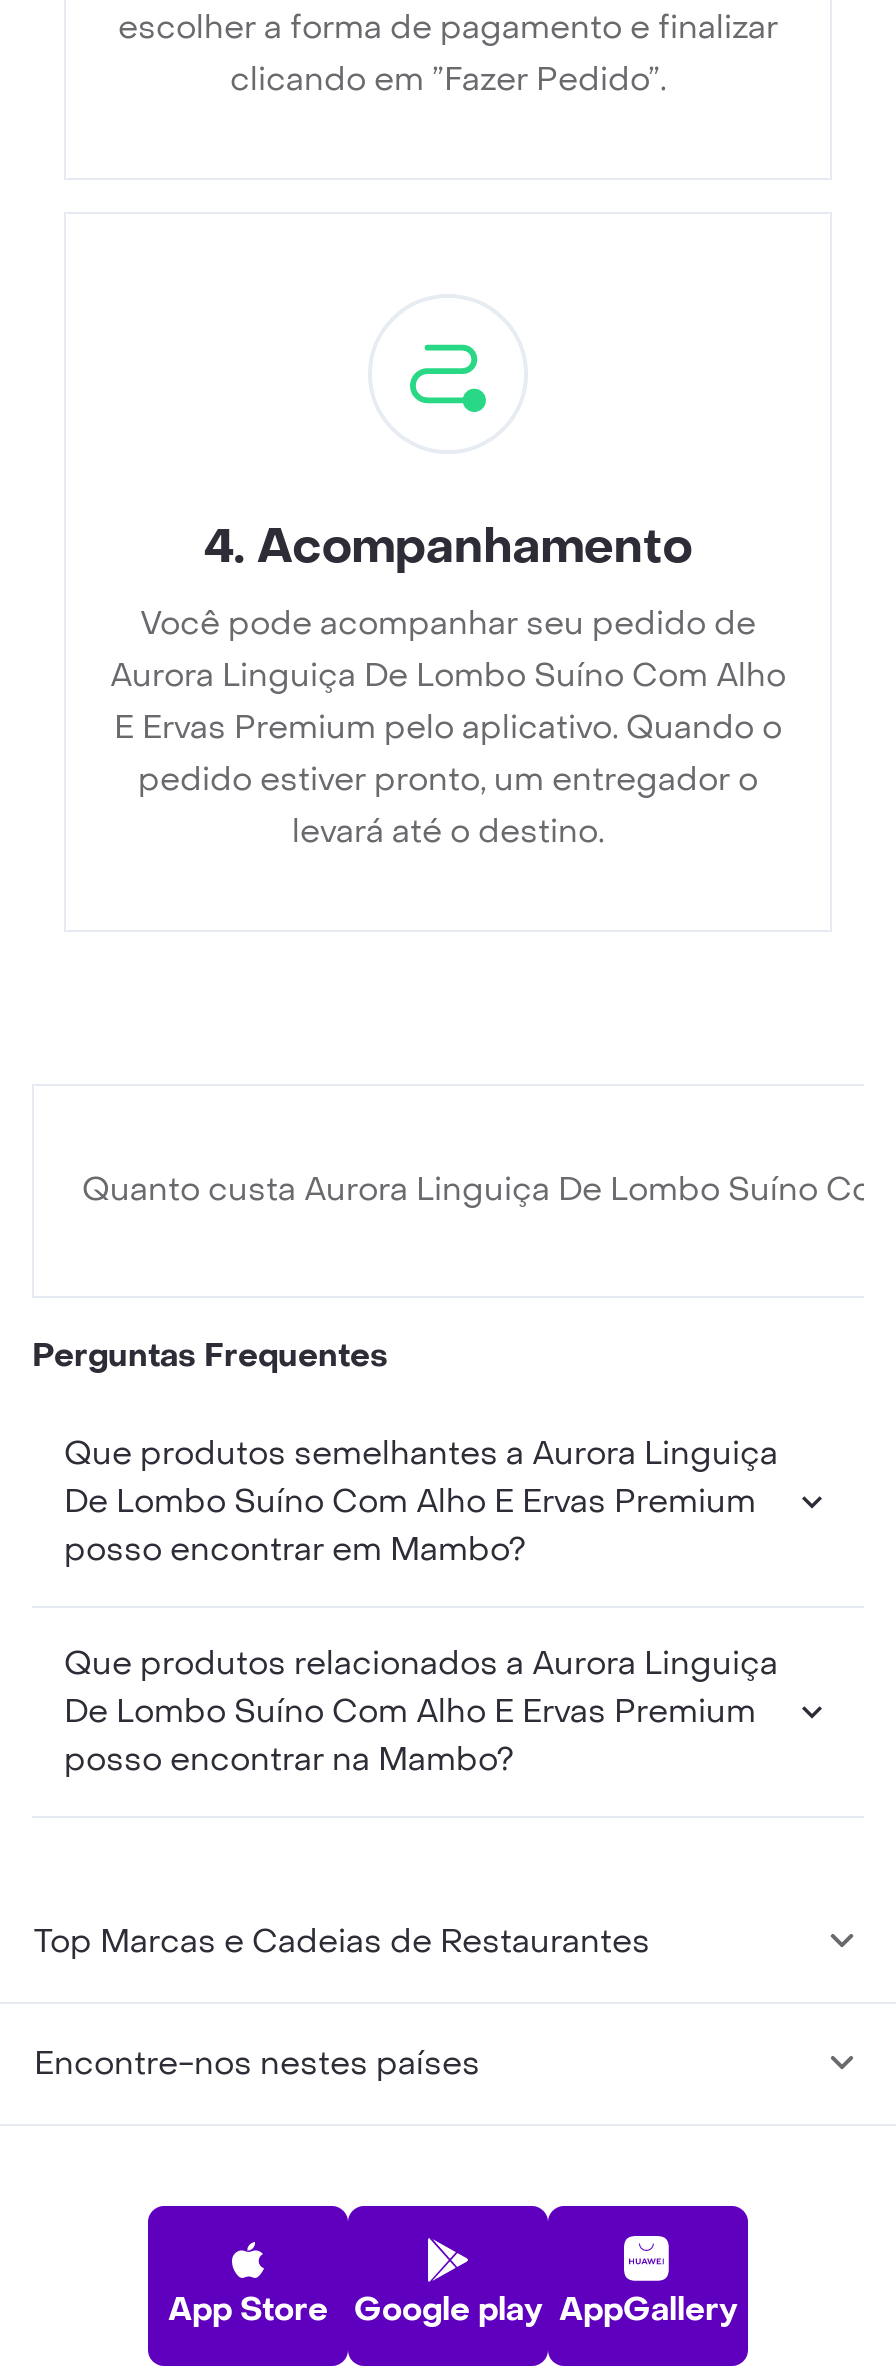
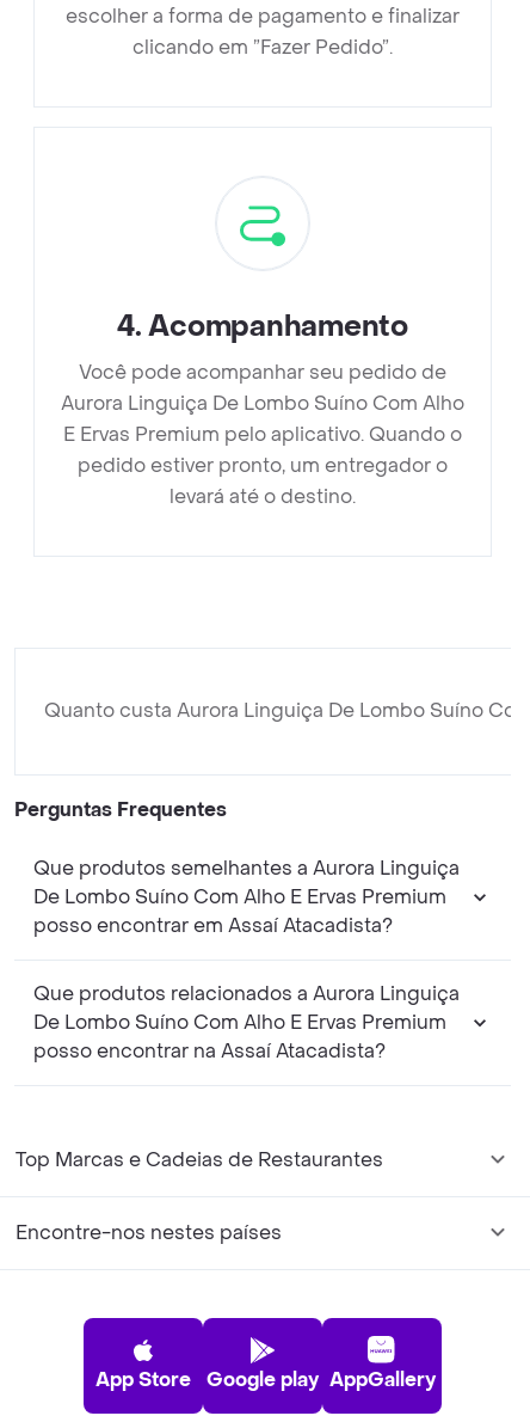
- posso encontrar em Mambo?
+ posso encontrar em Assaí Atacadista?

- posso encontrar na Mambo?
+ posso encontrar na Assaí Atacadista?
